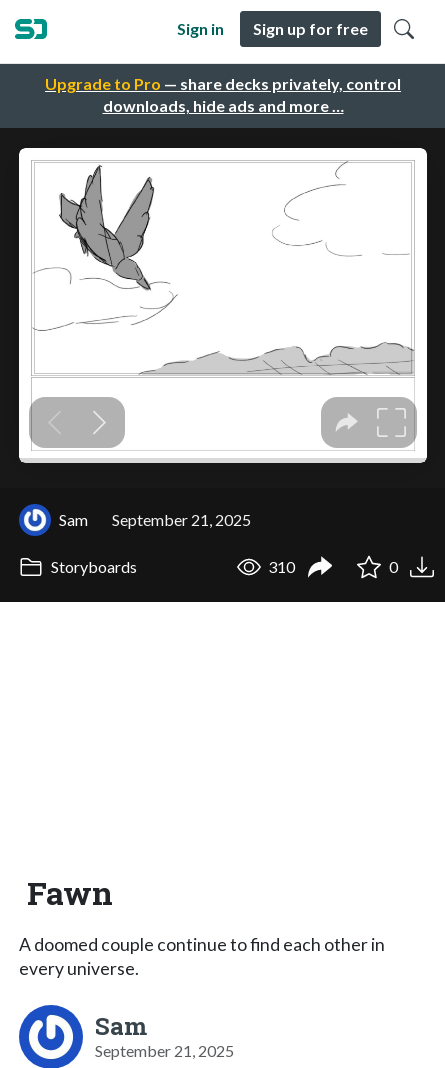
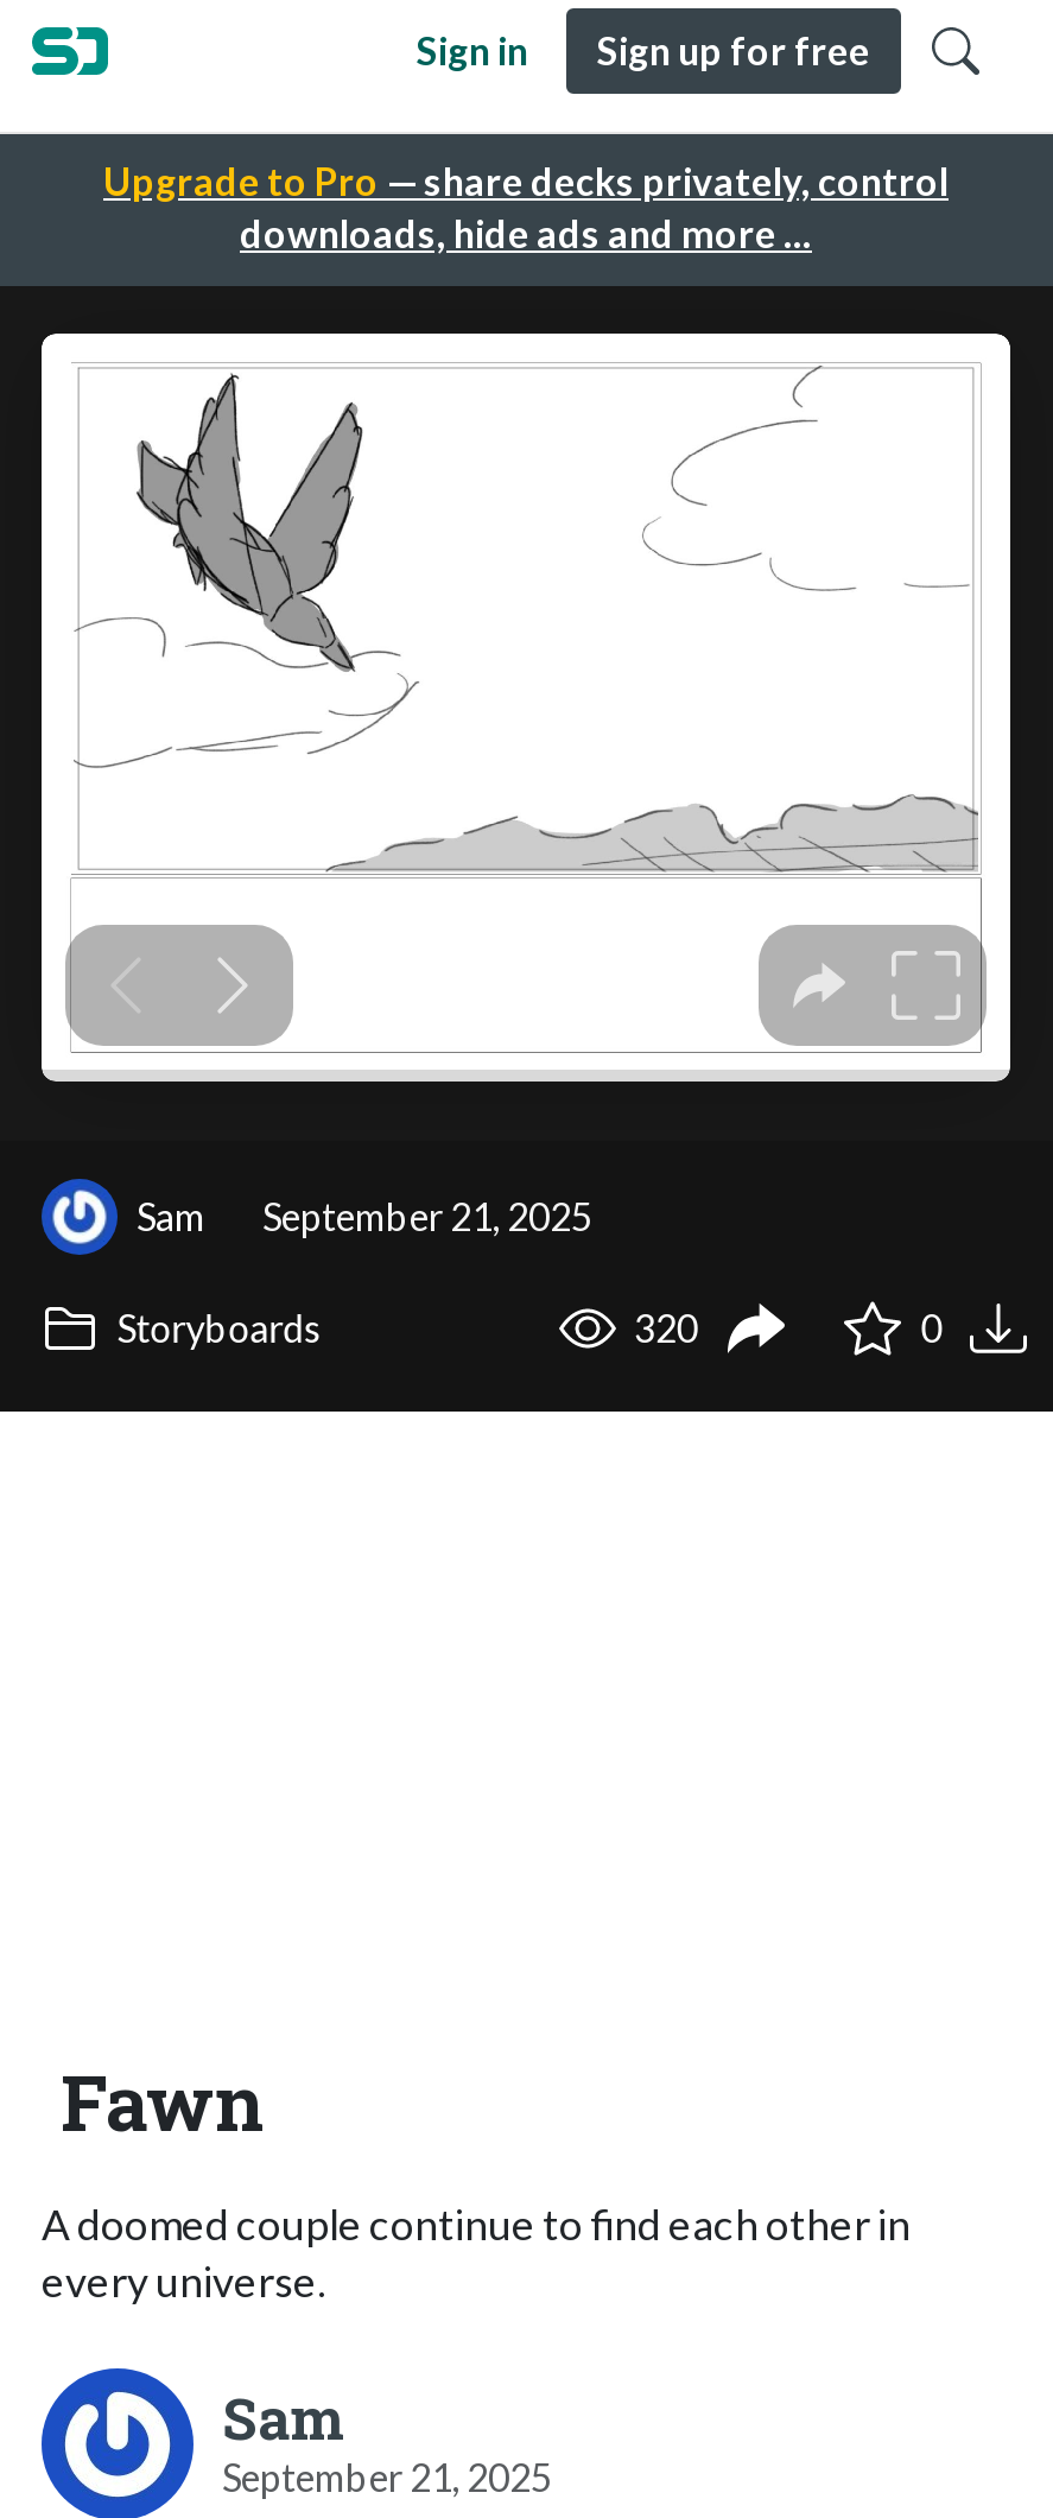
- 310
+ 320
